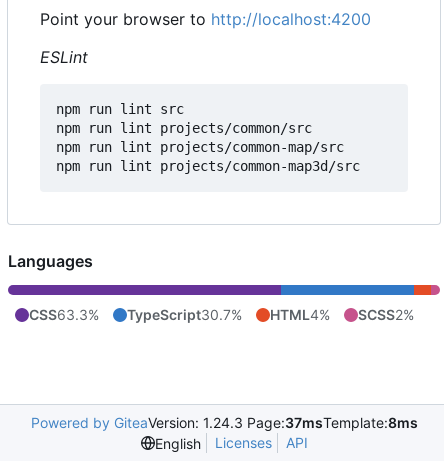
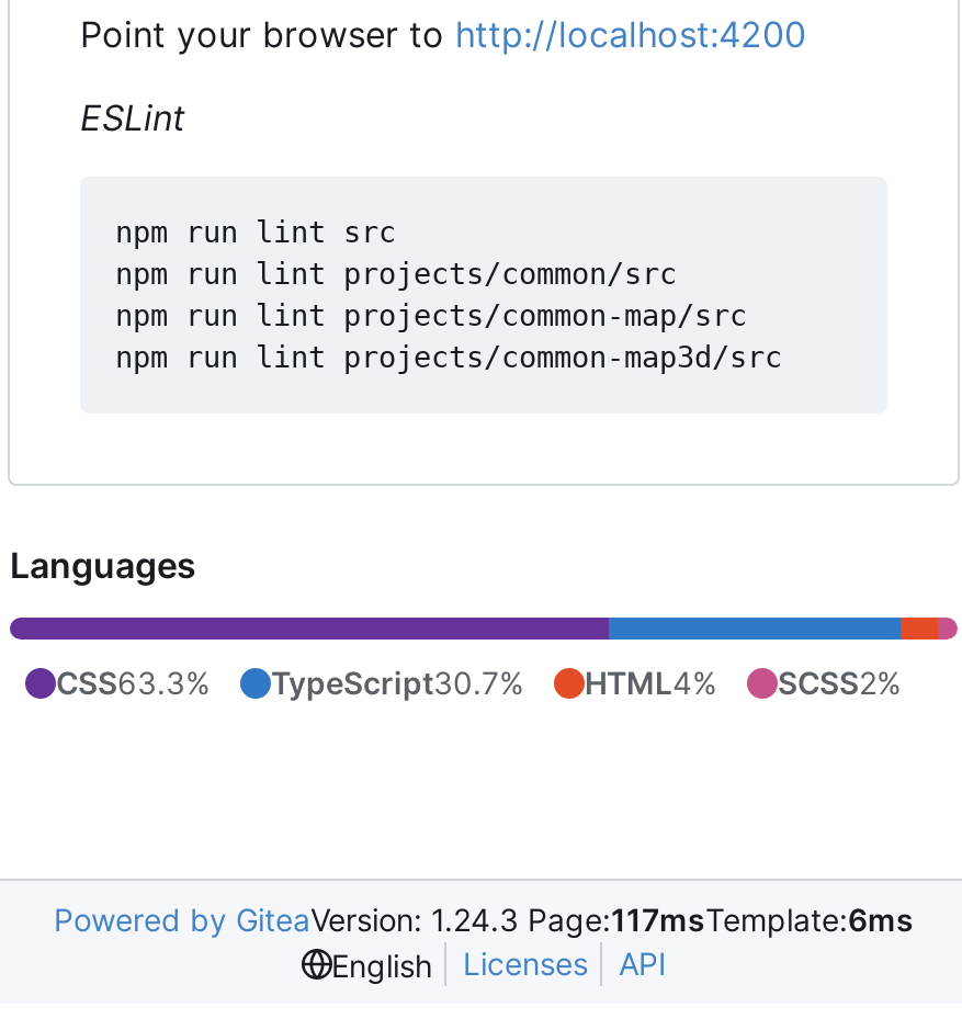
- Powered by GiteaVersion: 1.24.3 Page:37msTemplate:8ms
+ Powered by GiteaVersion: 1.24.3 Page:117msTemplate:6ms
